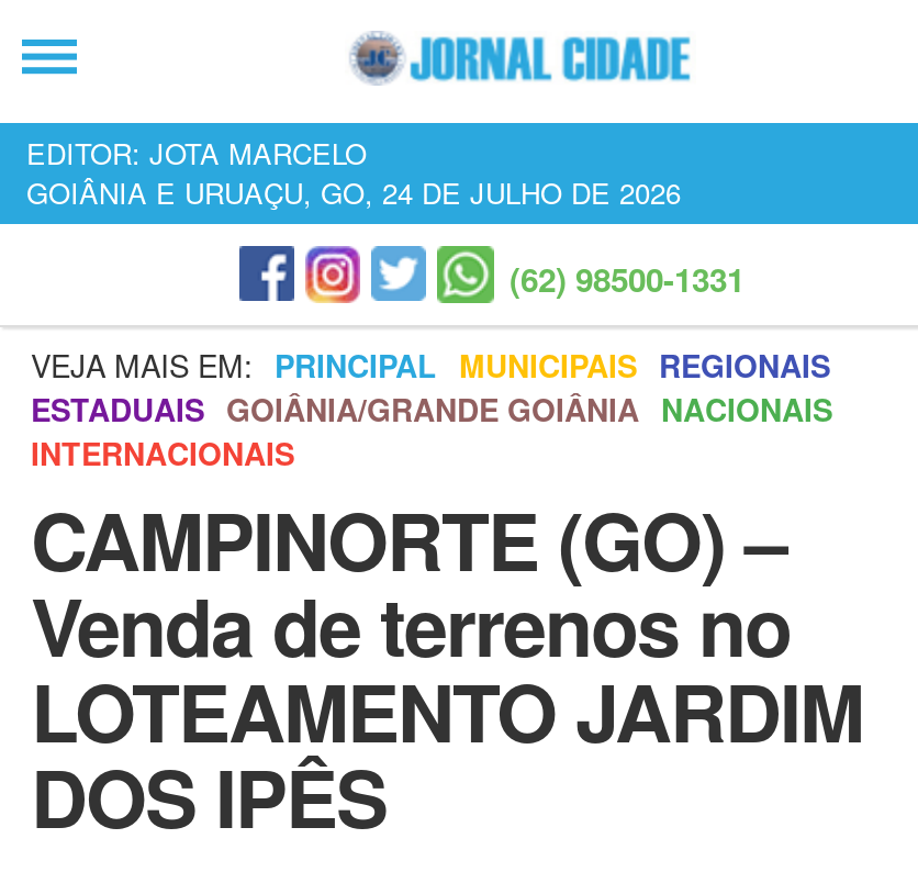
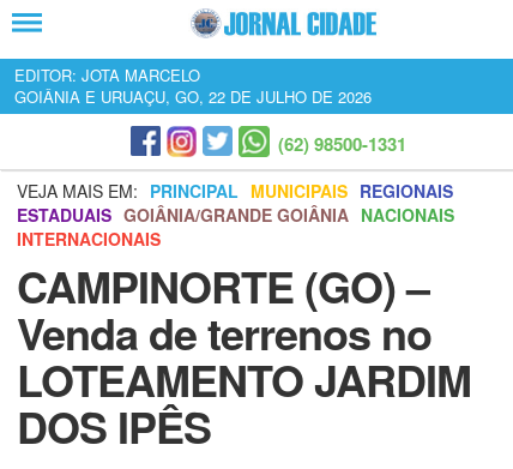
- GOIÂNIA E URUAÇU, GO, 24 DE JULHO DE 2026
+ GOIÂNIA E URUAÇU, GO, 22 DE JULHO DE 2026
